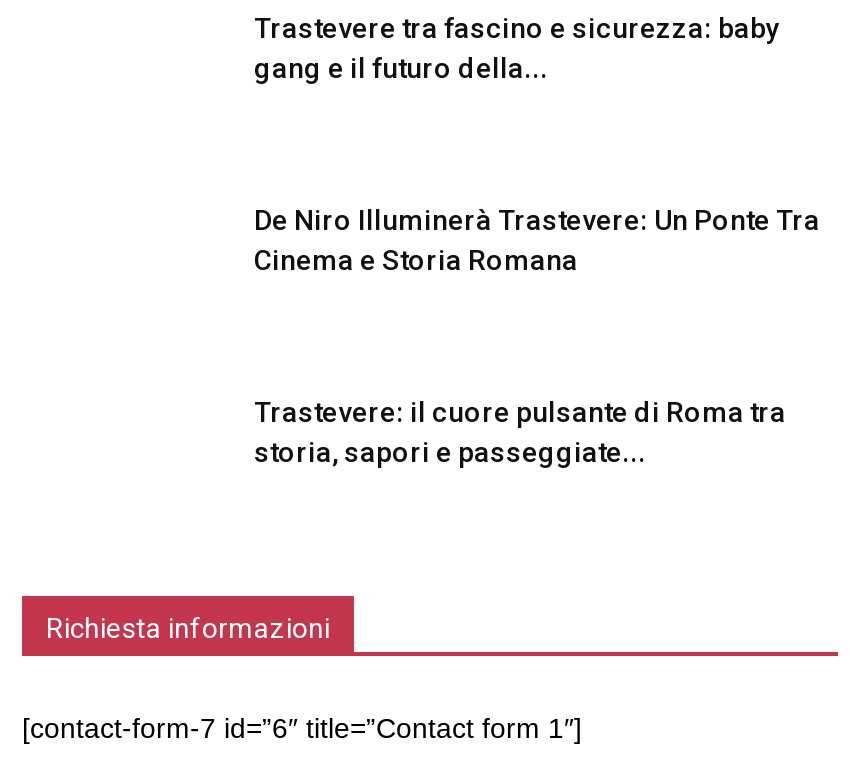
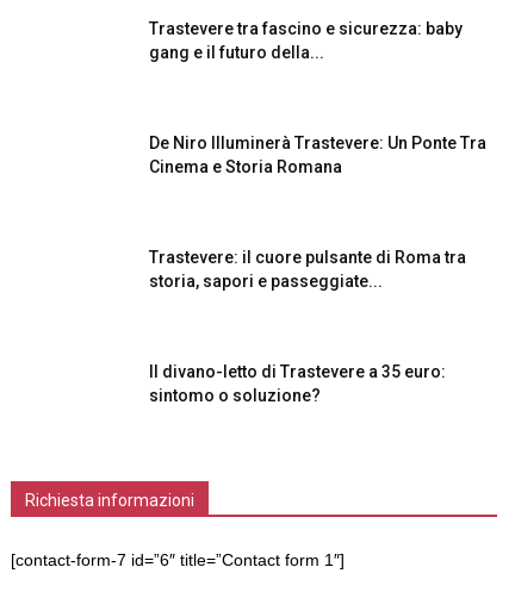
+ Il divano-letto di Trastevere a 35 euro:
+ sintomo o soluzione?
